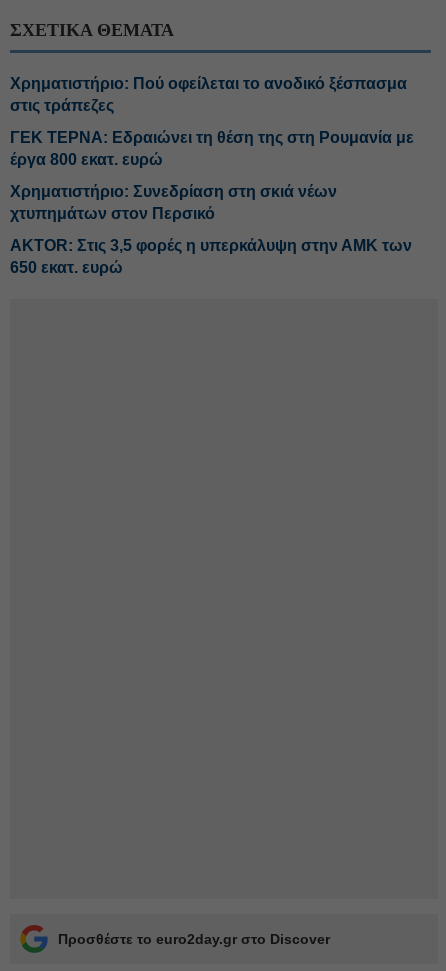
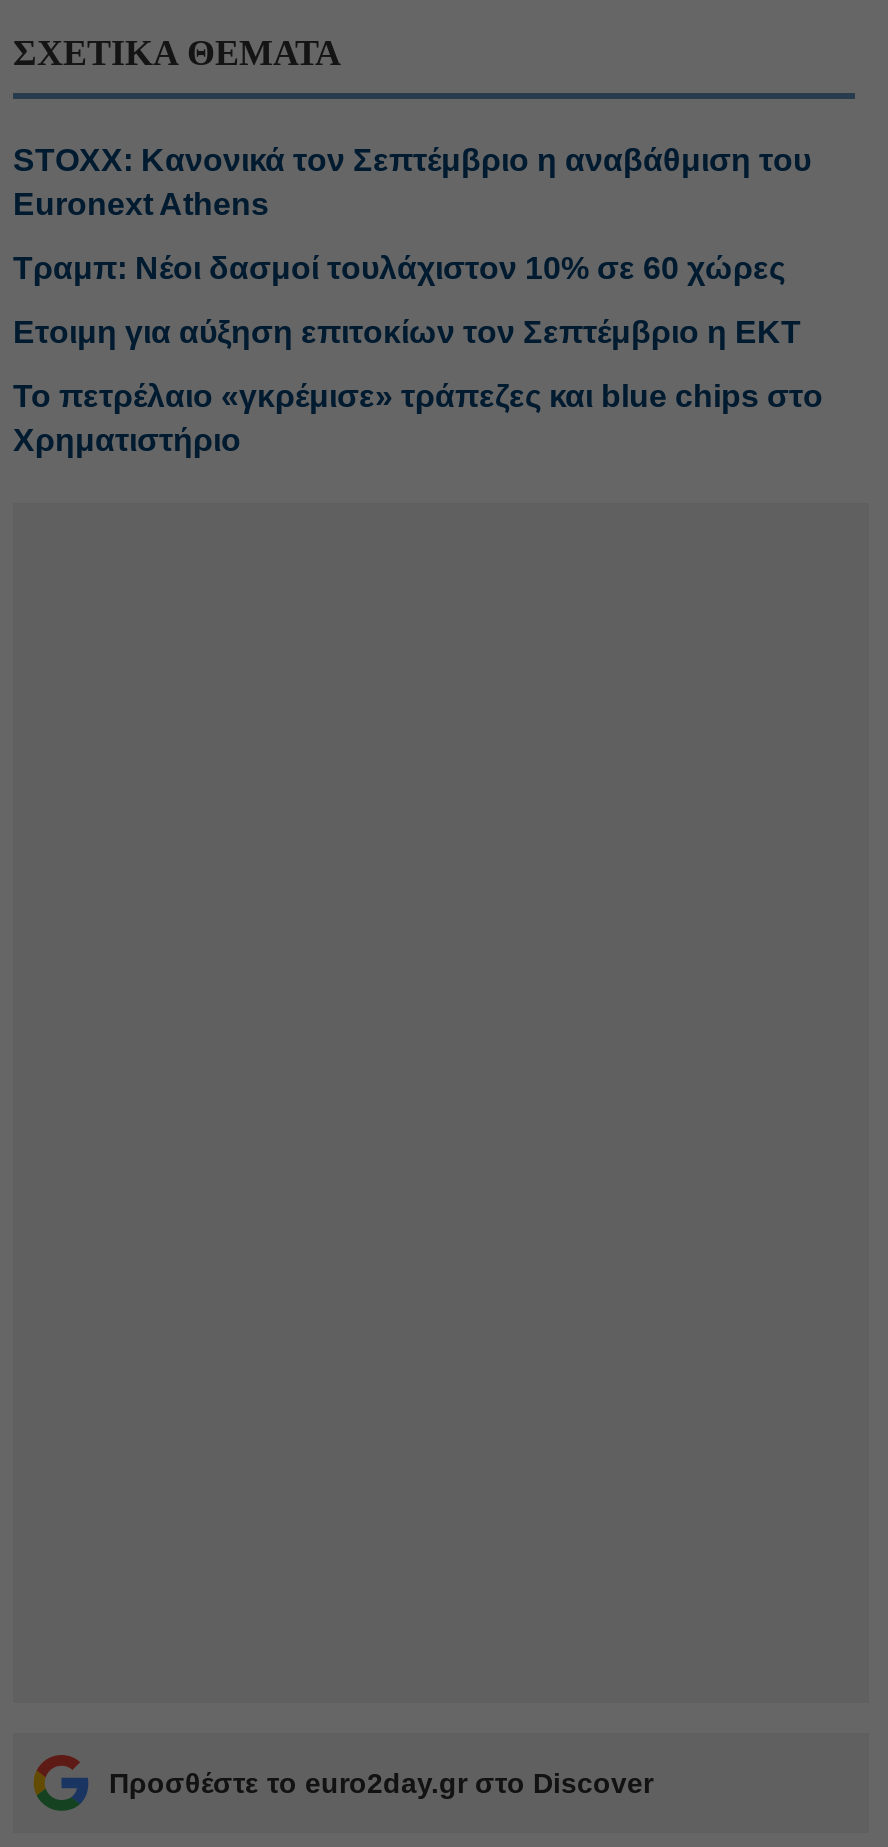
- Χρηματιστήριο: Πού οφείλεται το ανοδικό ξέσπασμα
- στις τράπεζες
+ STOXX: Κανονικά τον Σεπτέμβριο η αναβάθμιση του
+ Euronext Athens

- ΓΕΚ ΤΕΡΝΑ: Εδραιώνει τη θέση της στη Ρουμανία με
- έργα 800 εκατ. ευρώ
+ Τραμπ: Νέοι δασμοί τουλάχιστον 10% σε 60 χώρες

- Χρηματιστήριο: Συνεδρίαση στη σκιά νέων
- χτυπημάτων στον Περσικό
+ Ετοιμη για αύξηση επιτοκίων τον Σεπτέμβριο η ΕΚΤ

- AKTOR: Στις 3,5 φορές η υπερκάλυψη στην ΑΜΚ των
- 650 εκατ. ευρώ
+ Το πετρέλαιο «γκρέμισε» τράπεζες και blue chips στο
+ Χρηματιστήριο
